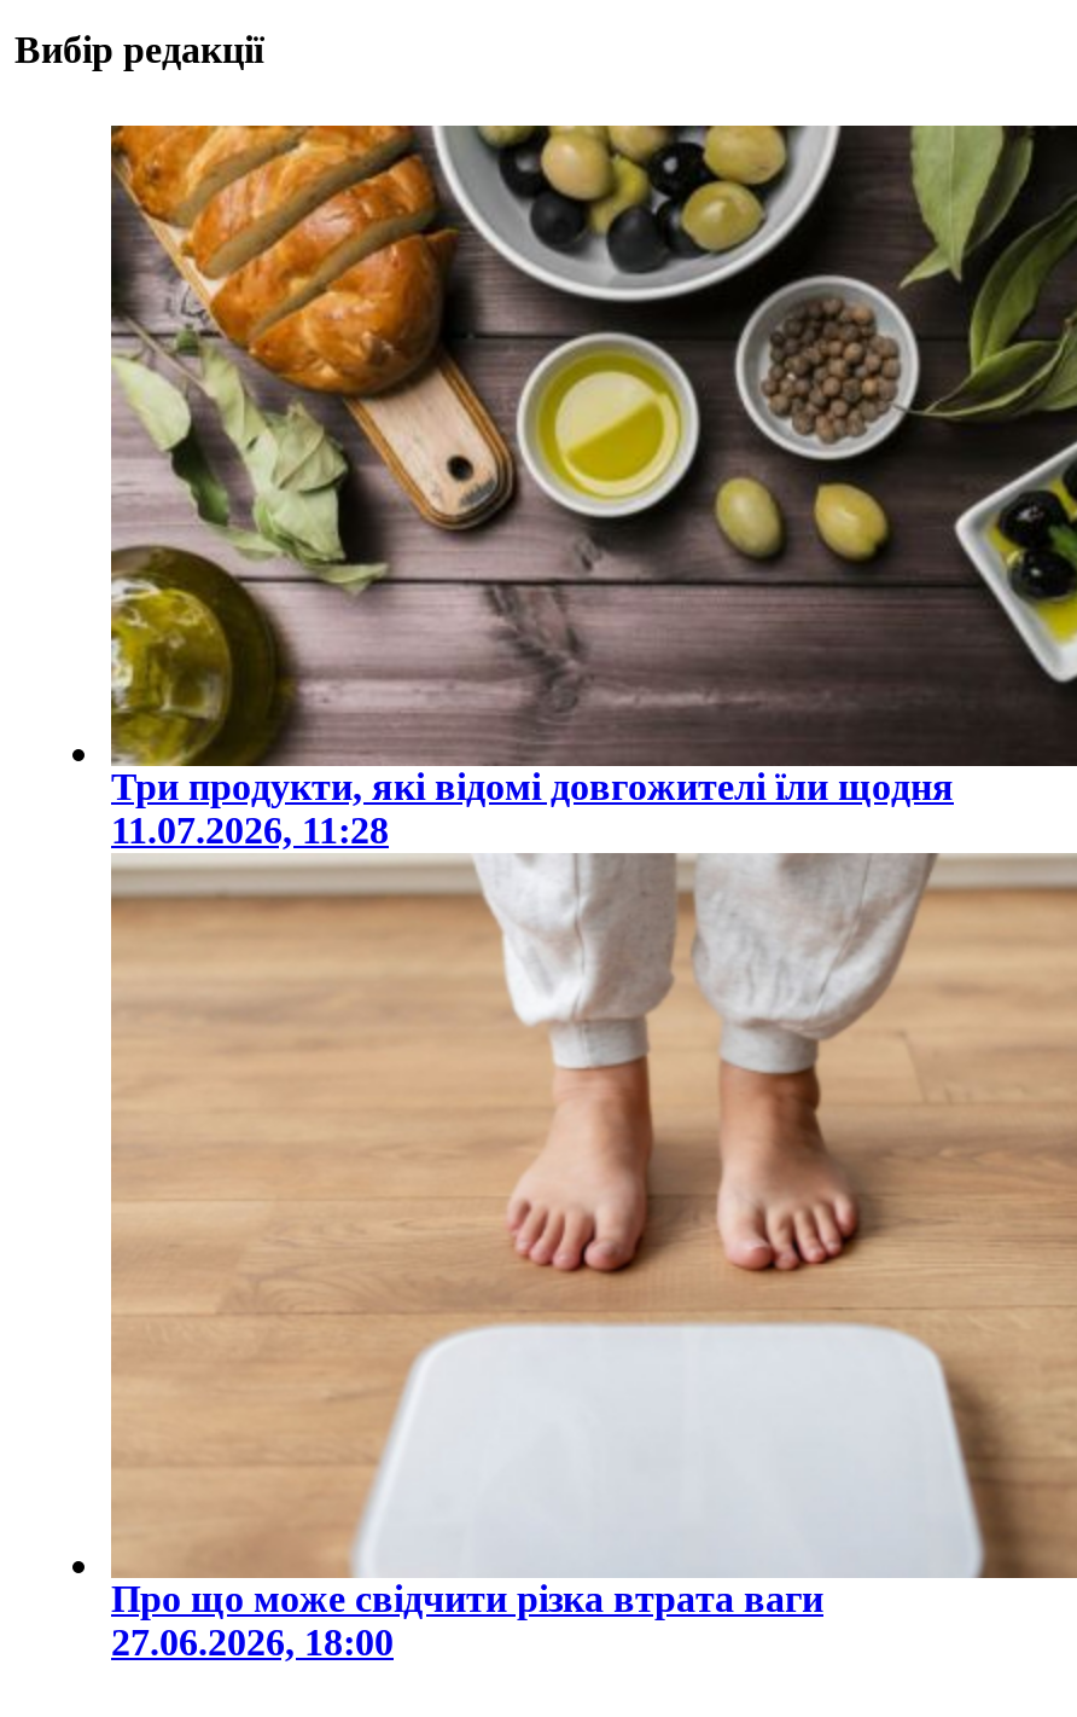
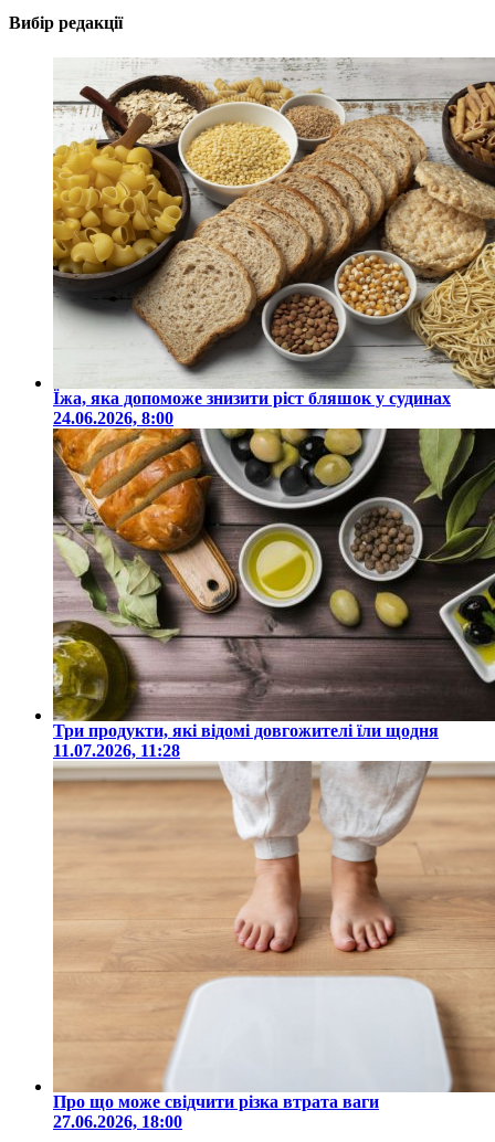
+ [image]
+ Їжа, яка допоможе знизити ріст бляшок у судинах
+ 24.06.2026, 8:00
